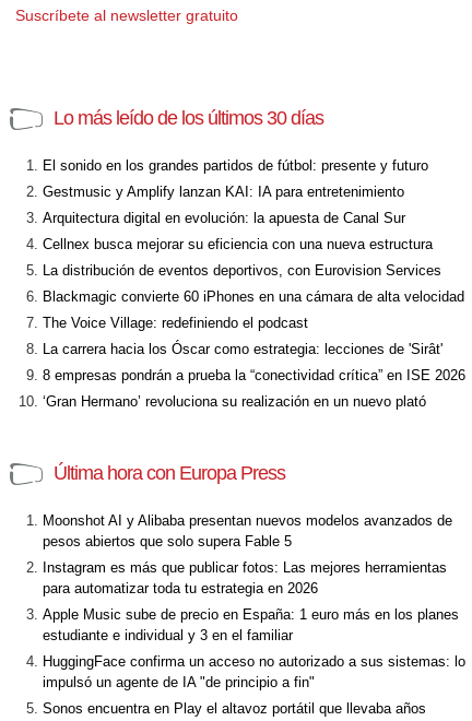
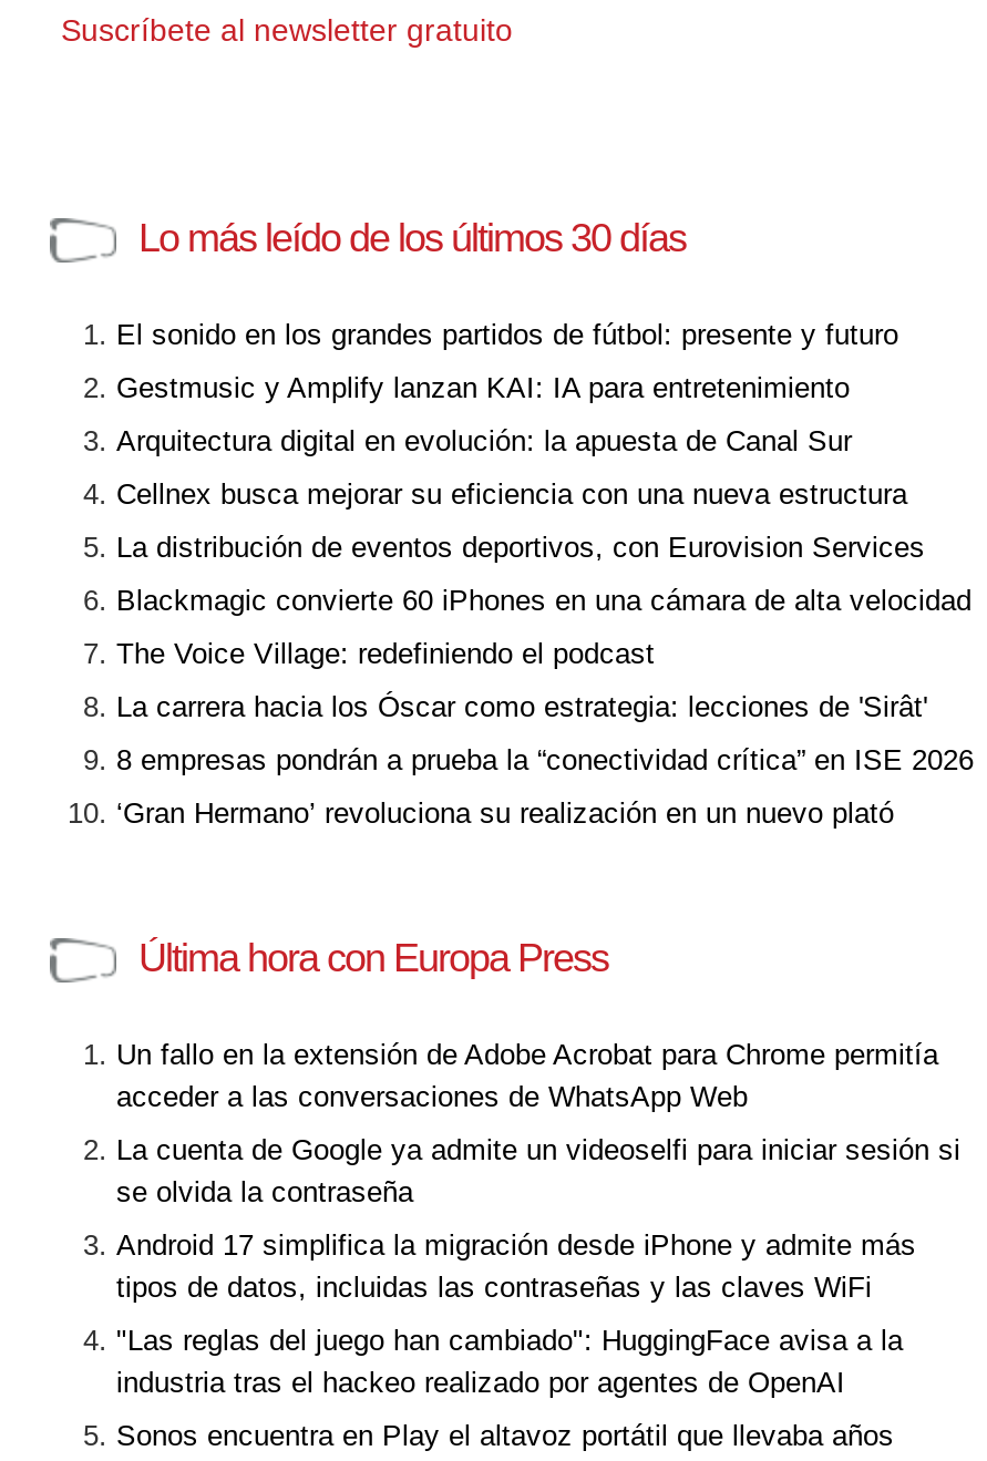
- Moonshot AI y Alibaba presentan nuevos modelos avanzados de
- pesos abiertos que solo supera Fable 5
+ Un fallo en la extensión de Adobe Acrobat para Chrome permitía
+ acceder a las conversaciones de WhatsApp Web

- Instagram es más que publicar fotos: Las mejores herramientas
- para automatizar toda tu estrategia en 2026
+ La cuenta de Google ya admite un videoselfi para iniciar sesión si
+ se olvida la contraseña

- Apple Music sube de precio en España: 1 euro más en los planes
- estudiante e individual y 3 en el familiar
+ Android 17 simplifica la migración desde iPhone y admite más
+ tipos de datos, incluidas las contraseñas y las claves WiFi

- HuggingFace confirma un acceso no autorizado a sus sistemas: lo
- impulsó un agente de IA "de principio a fin"
+ "Las reglas del juego han cambiado": HuggingFace avisa a la
+ industria tras el hackeo realizado por agentes de OpenAI
